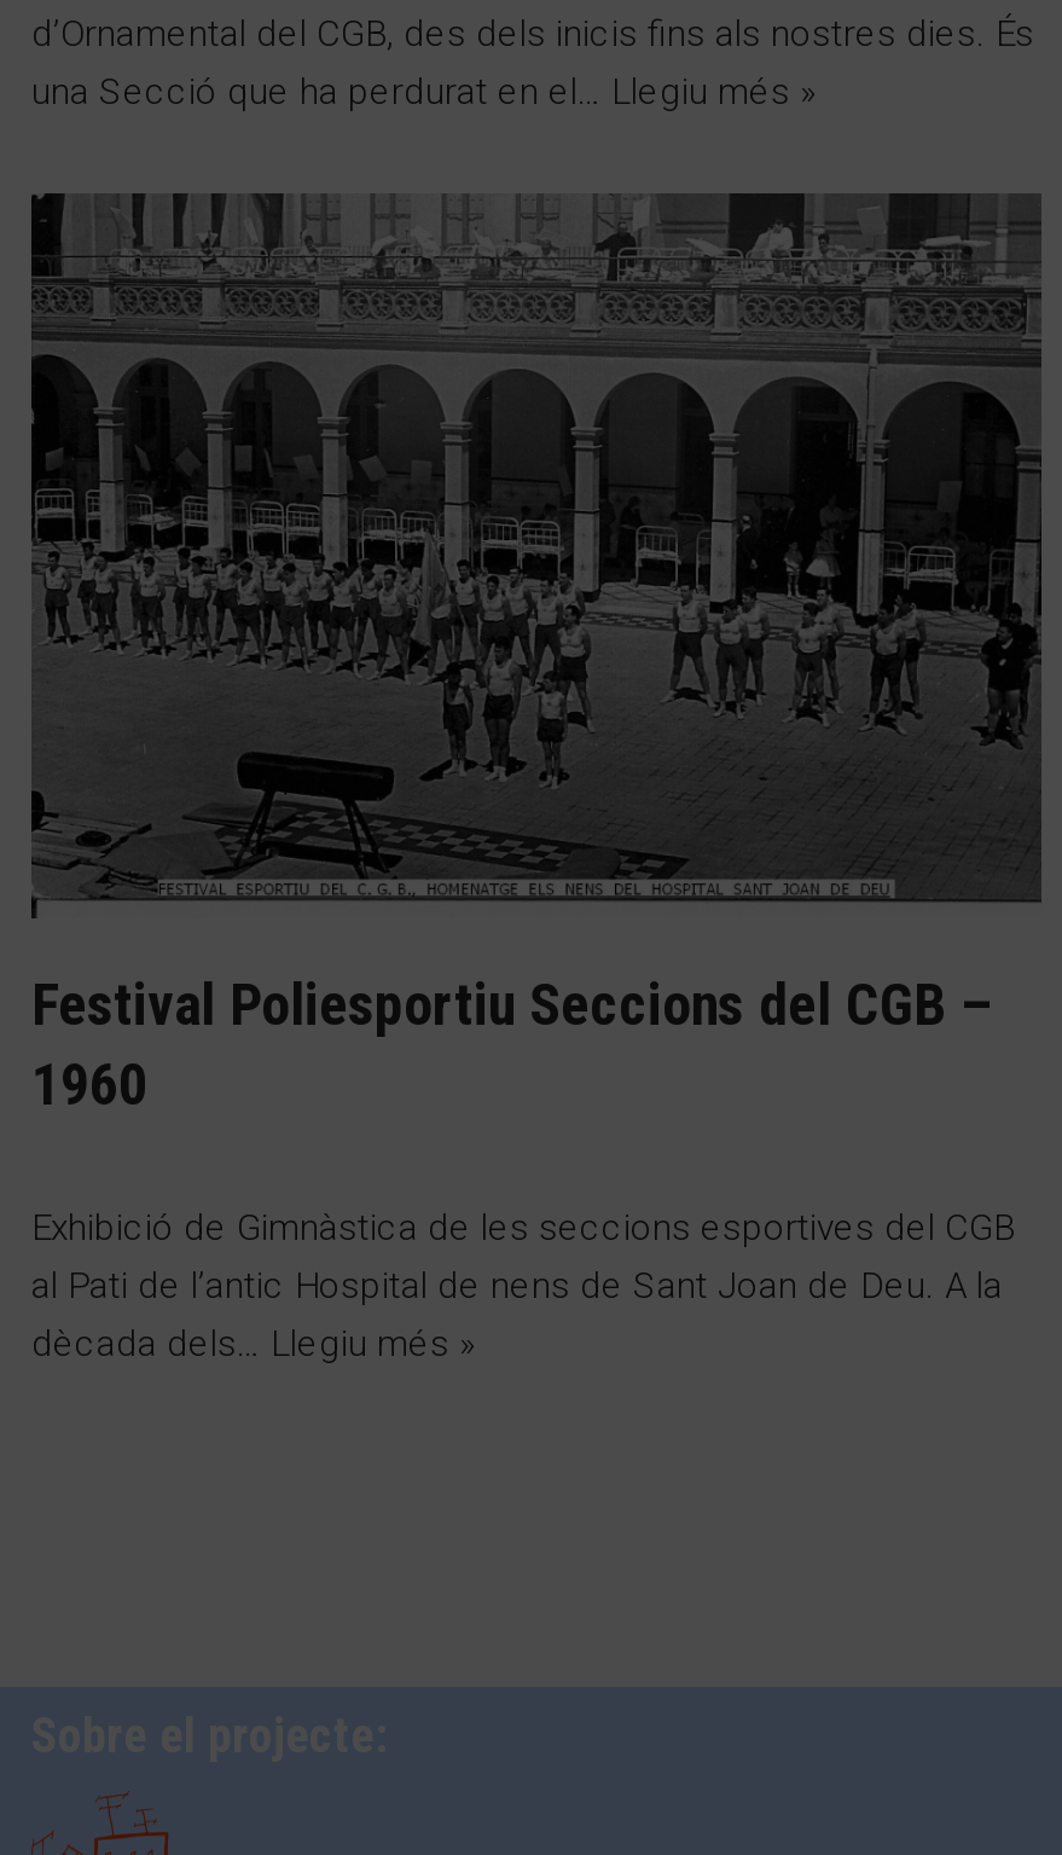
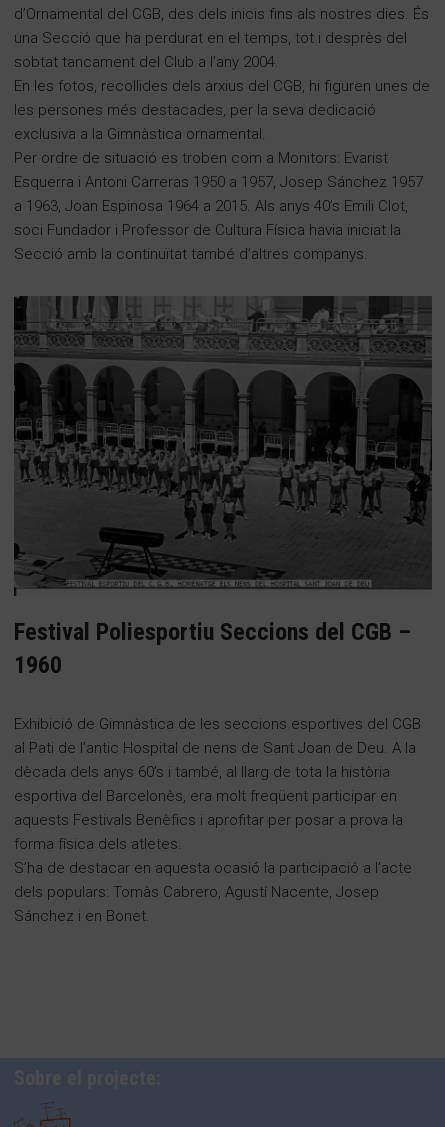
- una Secció que ha perdurat en el… Llegiu més »
+ una Secció que ha perdurat en el temps, tot i desprès del
+ sobtat tancament del Club a l’any 2004.
+ En les fotos, recollides dels arxius del CGB, hi figuren unes de
+ les persones més destacades, per la seva dedicació
+ exclusiva a la Gimnàstica ornamental.
+ Per ordre de situació es troben com a Monitors: Evarist
+ Esquerra i Antoni Carreras 1950 a 1957, Josep Sánchez 1957
+ a 1963, Joan Espinosa 1964 a 2015. Als anys 40’s Emili Clot,
+ soci Fundador i Professor de Cultura Física havia iniciat la
+ Secció amb la continuïtat també d’altres companys.

- dècada dels… Llegiu més »
+ dècada dels anys 60’s i també, al llarg de tota la història
+ esportiva del Barcelonès, era molt freqüent participar en
+ aquests Festivals Benèfics i aprofitar per posar a prova la
+ forma física dels atletes.
+ S’ha de destacar en aquesta ocasió la participació a l’acte
+ dels populars: Tomàs Cabrero, Agustí Nacente, Josep
+ Sánchez i en Bonet.
